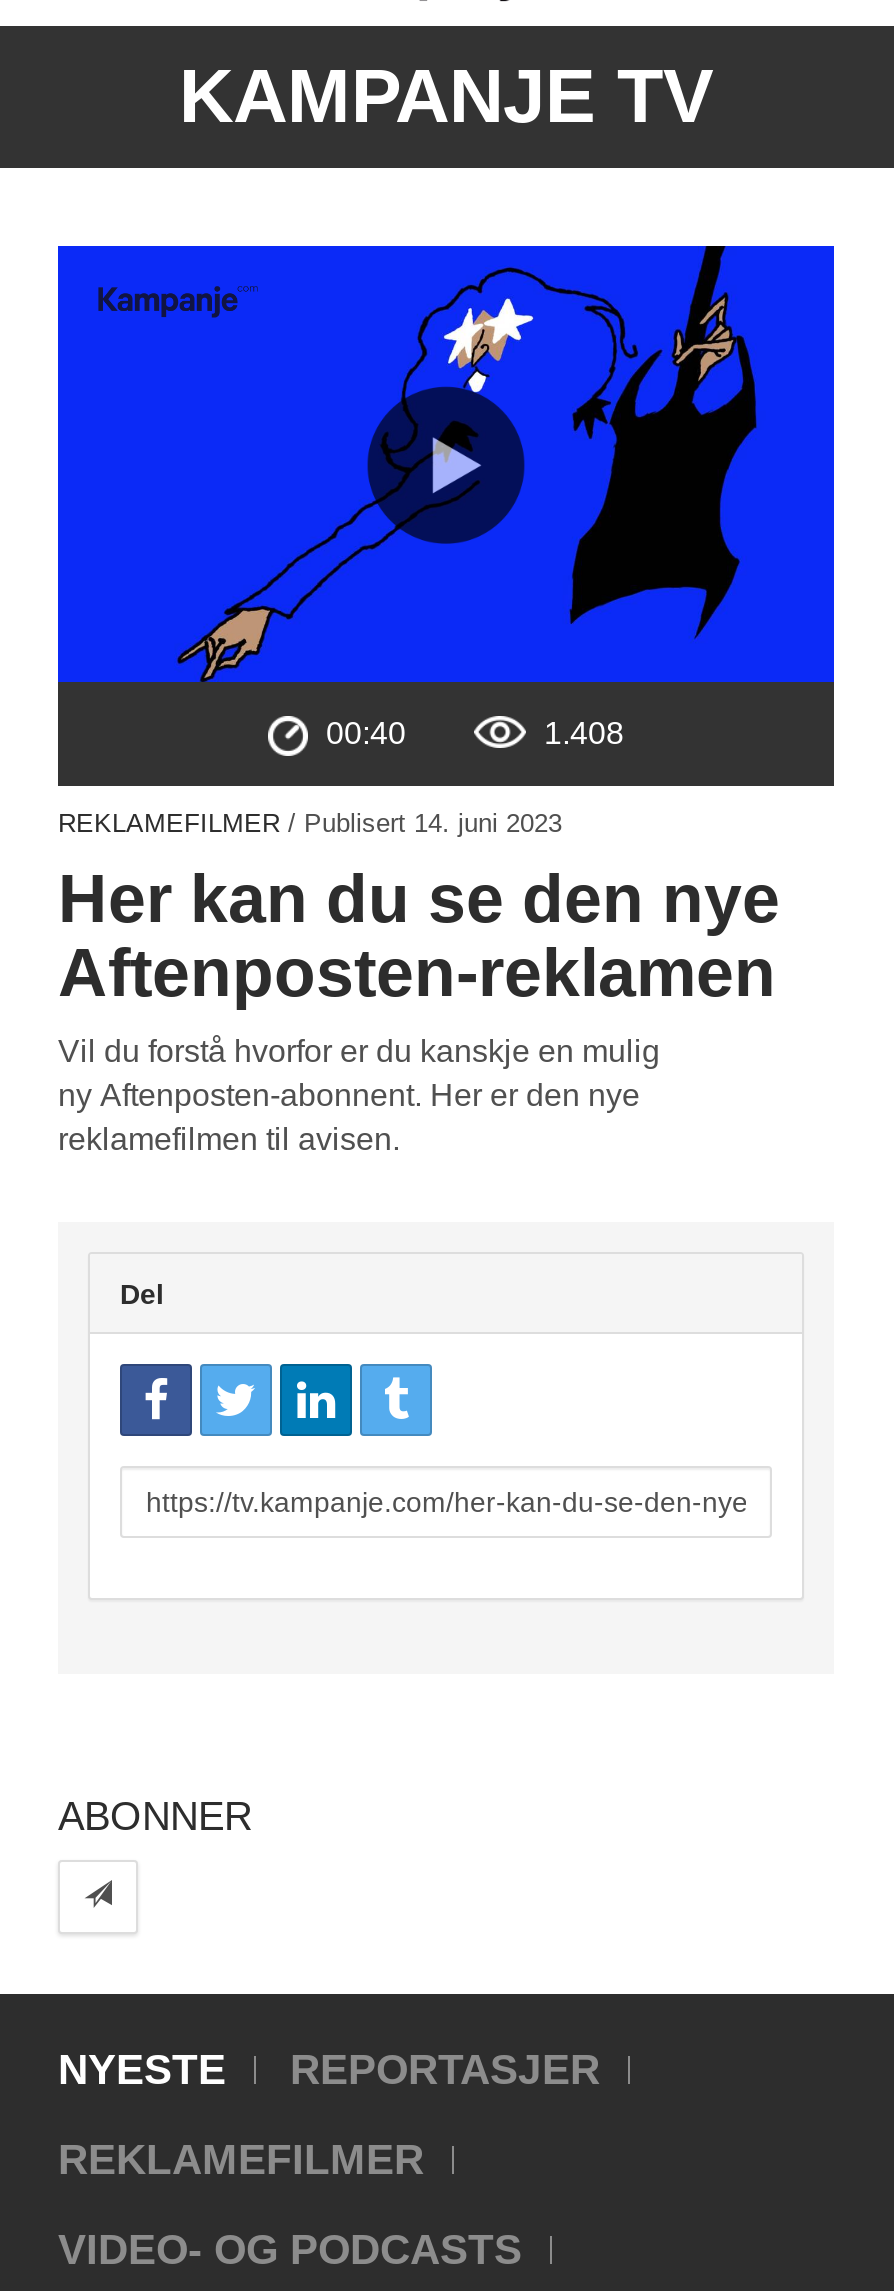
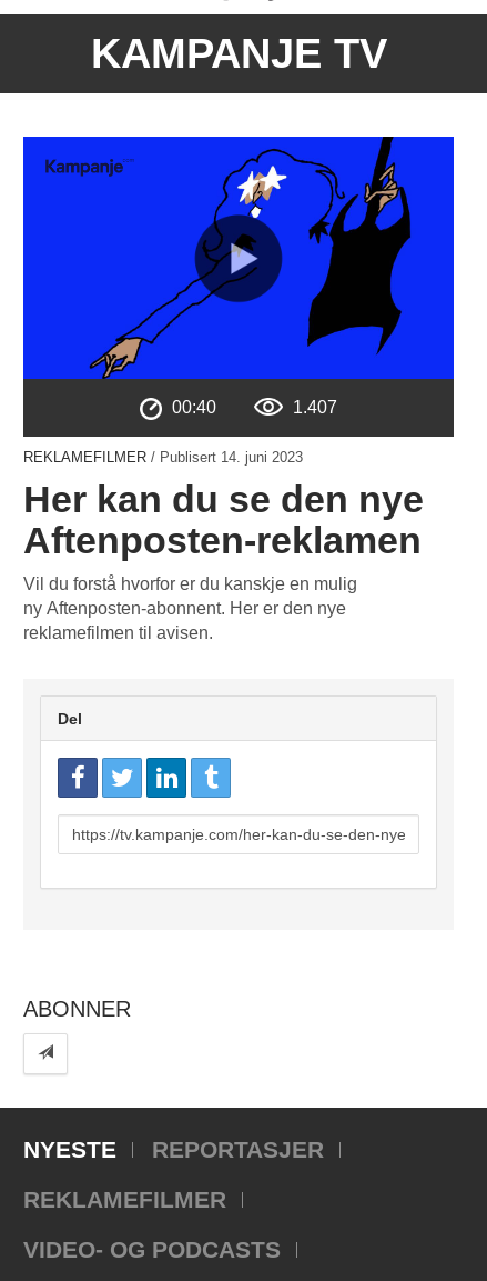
- 1.408
+ 1.407
